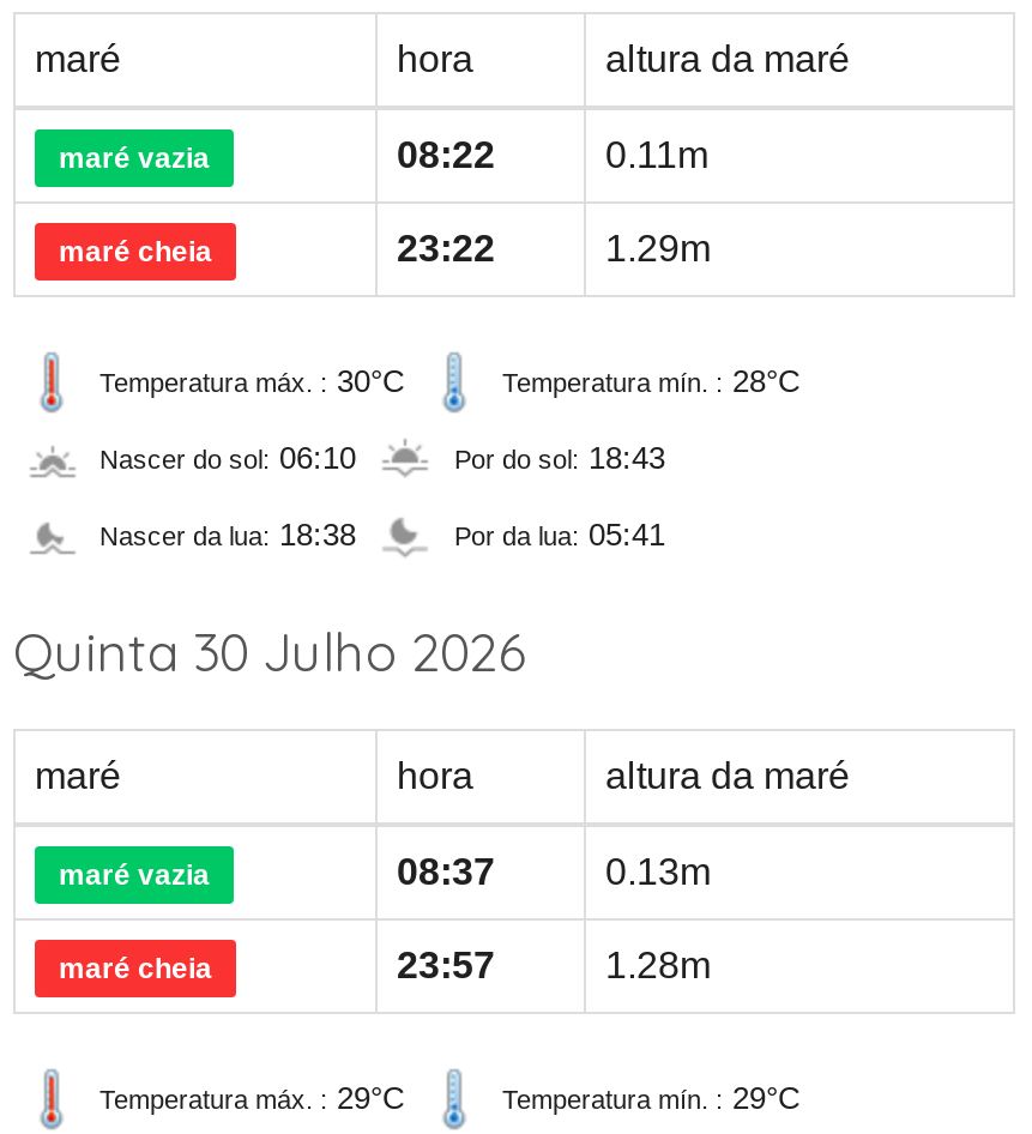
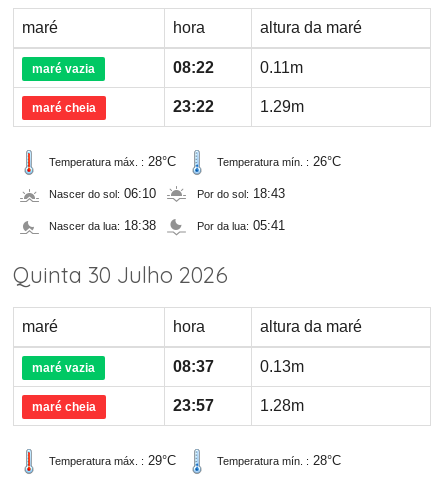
+ Temperatura mín. : 26°C

- Temperatura máx. : 30°C
+ Temperatura máx. : 28°C

moved down: Temperatura mín. : 28°C

- Temperatura mín. : 29°C
